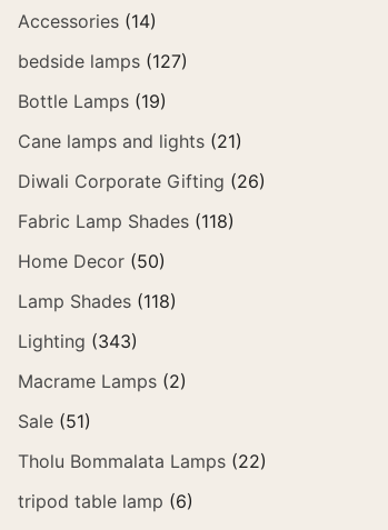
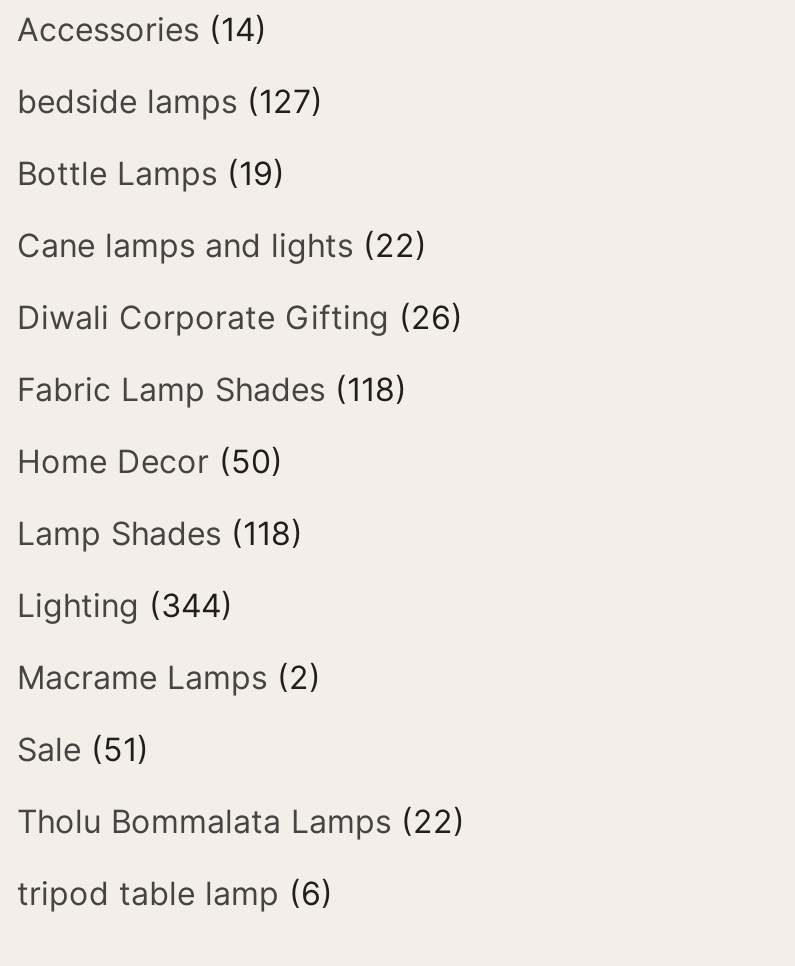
- Cane lamps and lights (21)
+ Cane lamps and lights (22)

- Lighting (343)
+ Lighting (344)
